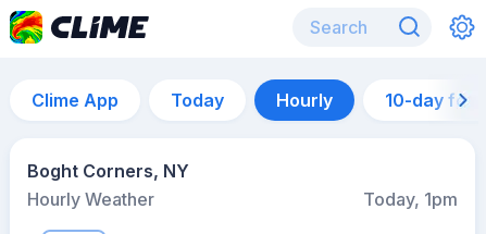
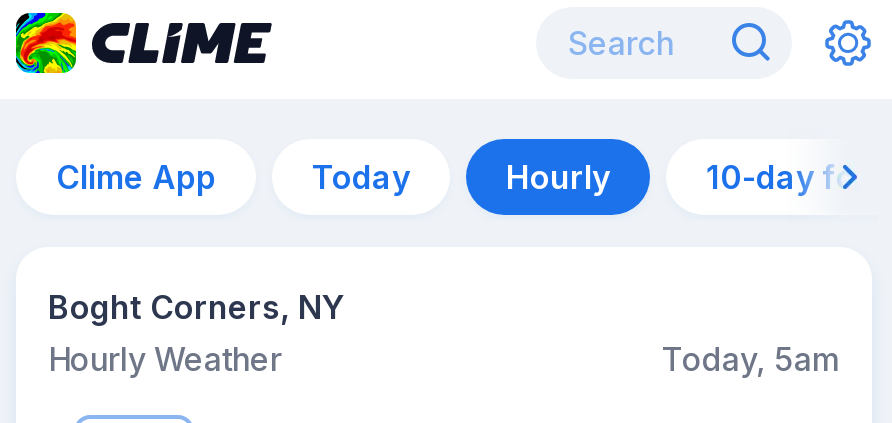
- Today, 1pm
+ Today, 5am
